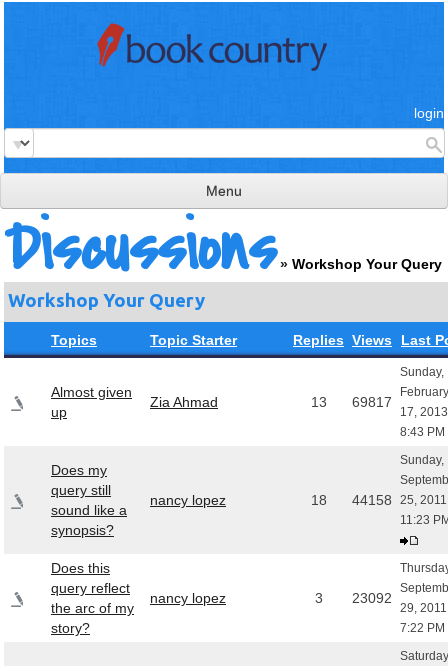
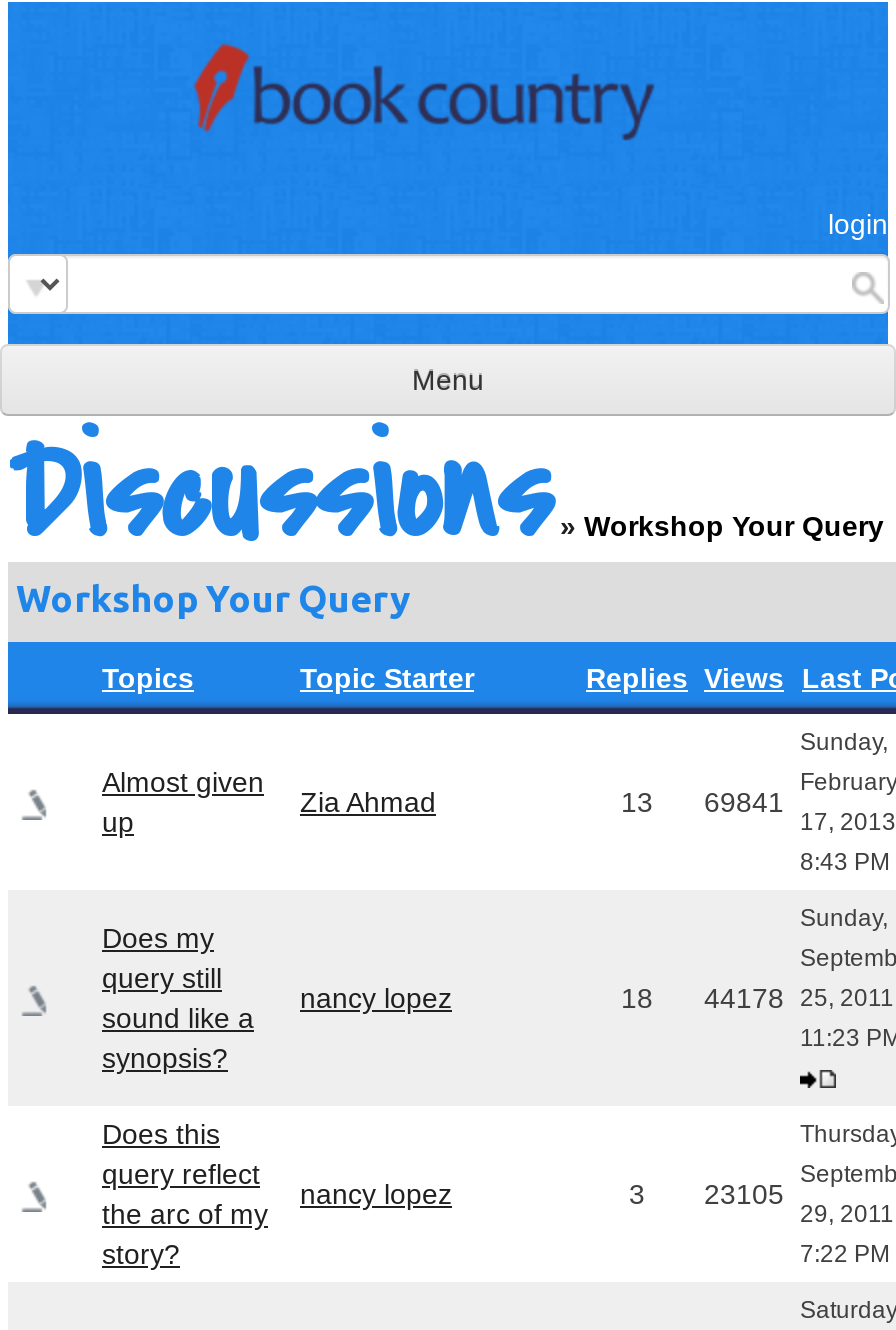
- 13 69817
+ 13 69841

- 18 44158 25, 2011
+ 18 44178 25, 2011

- 3 23092
+ 3 23105
